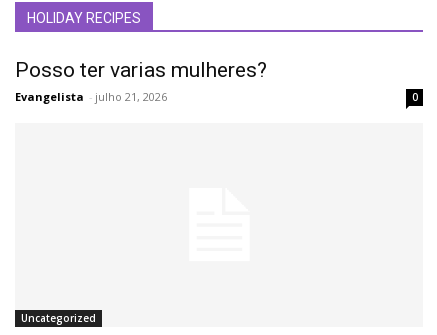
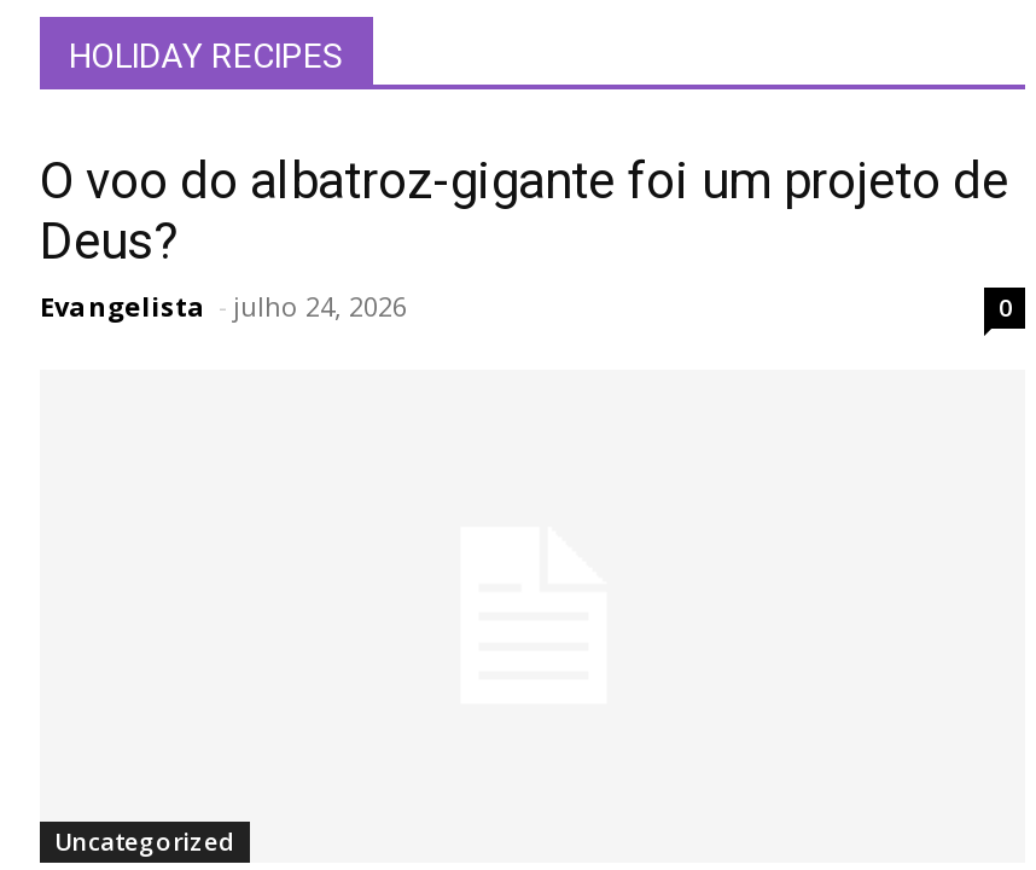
- Posso ter varias mulheres?
- Evangelista - julho 21, 2026
+ O voo do albatroz-gigante foi um projeto de
+ Deus?
+ Evangelista - julho 24, 2026
